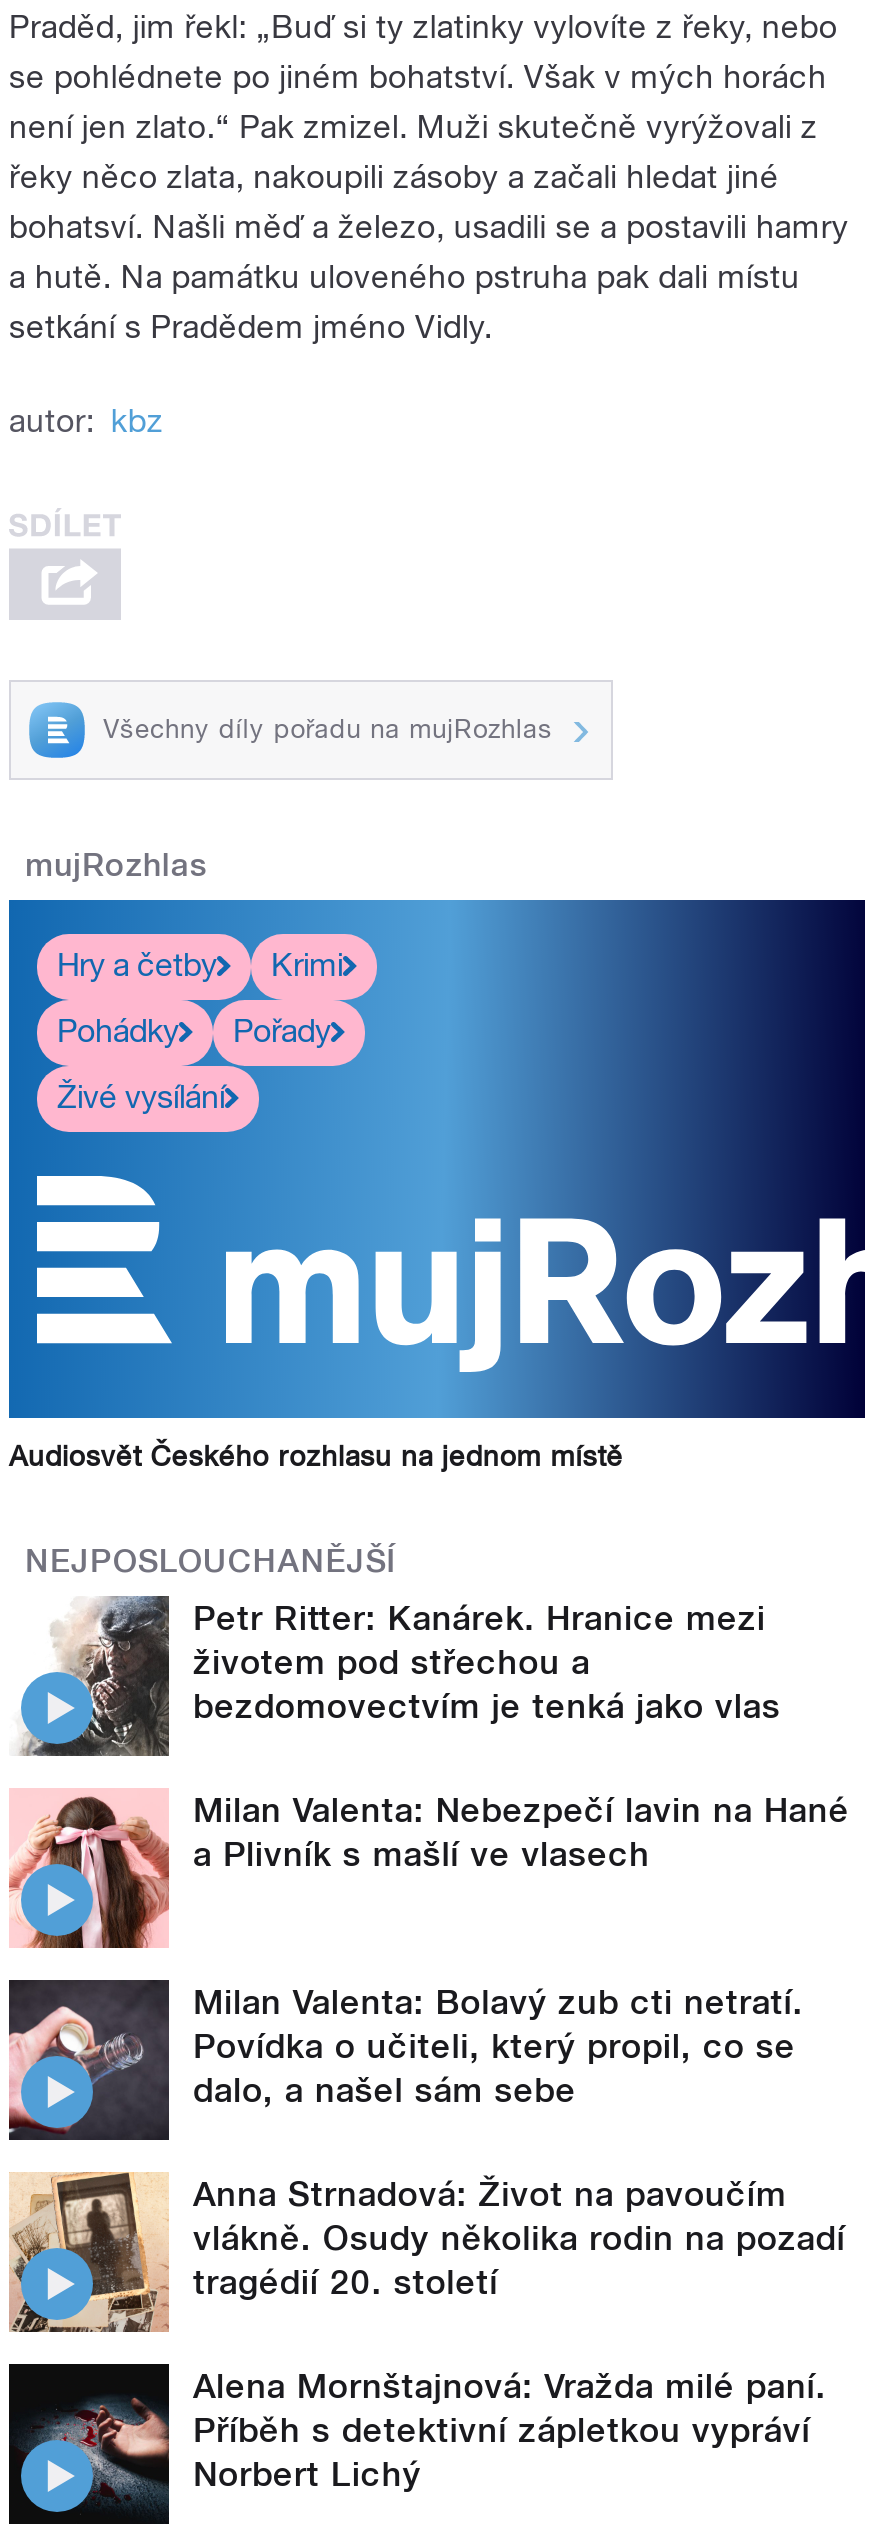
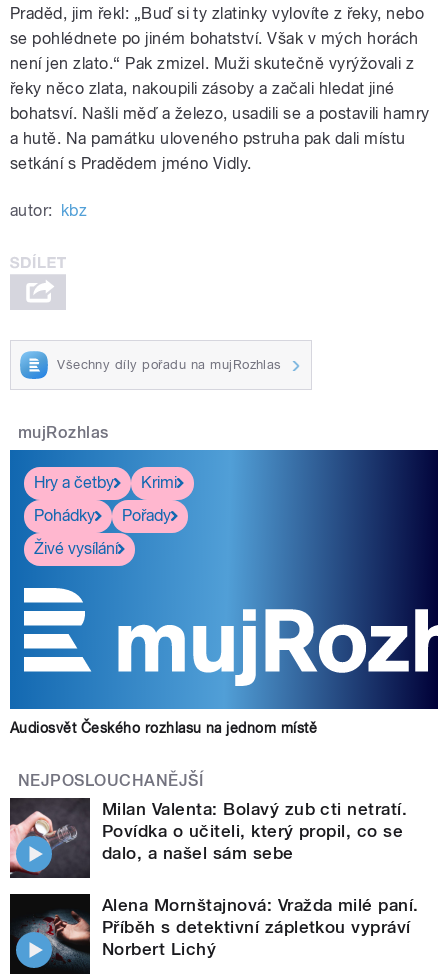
- [image]
- Petr Ritter: Kanárek. Hranice mezi
- životem pod střechou a
- bezdomovectvím je tenká jako vlas
- Milan Valenta: Nebezpečí lavin na Hané
- a Plivník s mašlí ve vlasech

- [image]

- [image]
- Anna Strnadová: Život na pavoučím
- vlákně. Osudy několika rodin na pozadí
- tragédií 20. století
